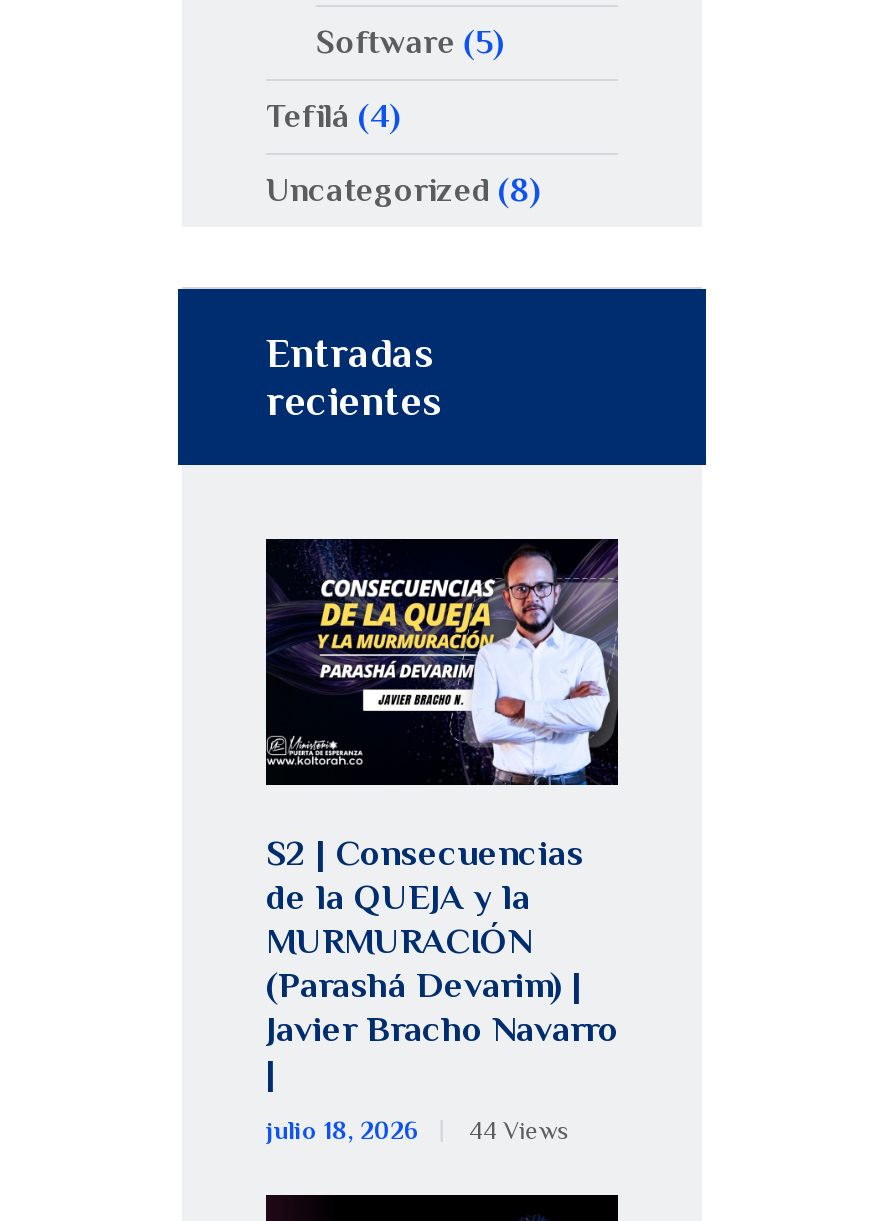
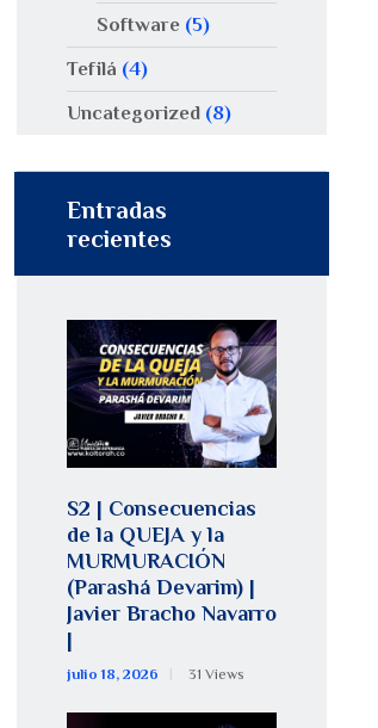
- julio 18, 2026 44 Views
+ julio 18, 2026 31 Views
